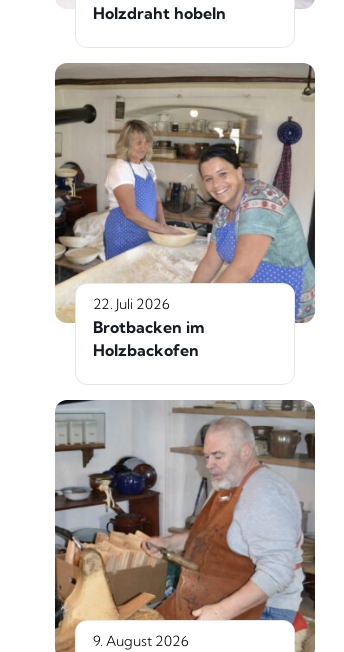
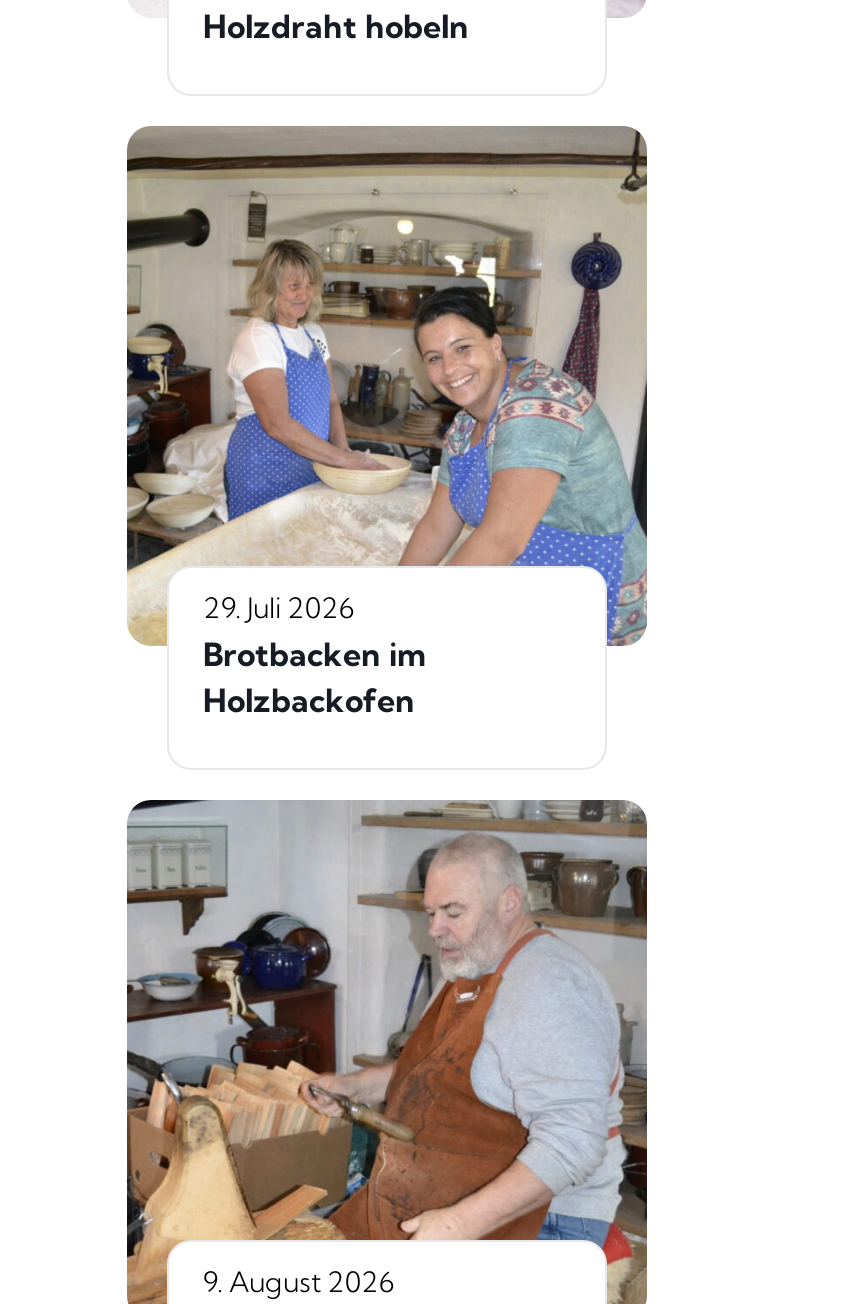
- 22. Juli 2026
+ 29. Juli 2026
